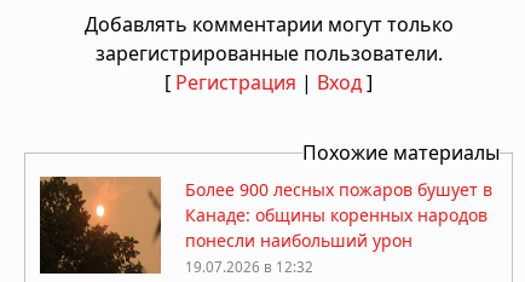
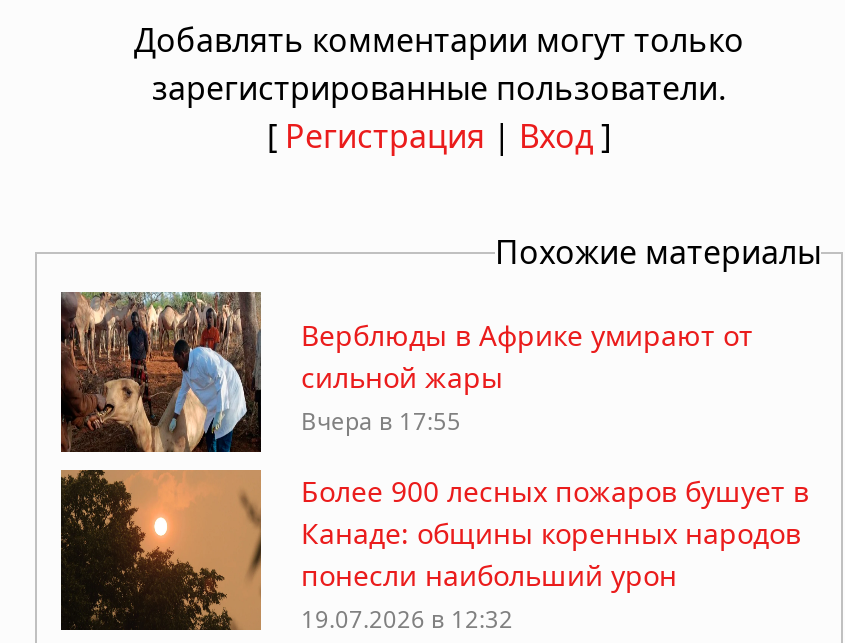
+ [image]
+ Верблюды в Африке умирают от
+ сильной жары
+ Вчера в 17:55
